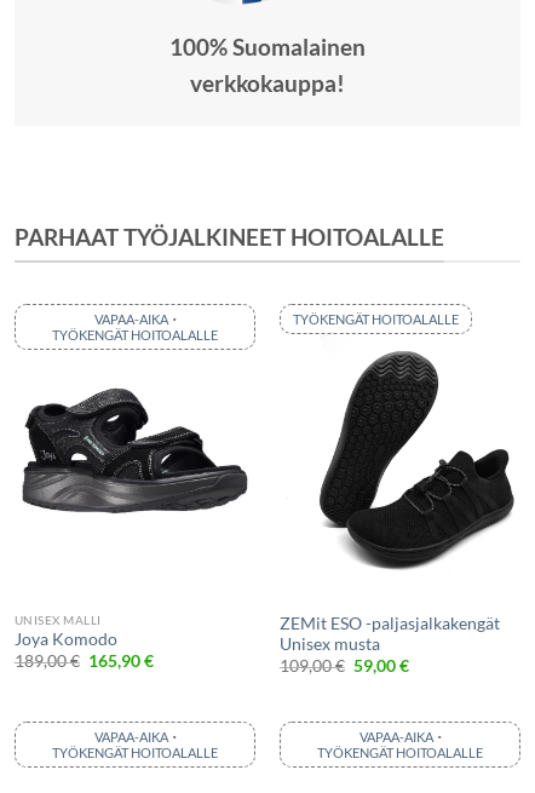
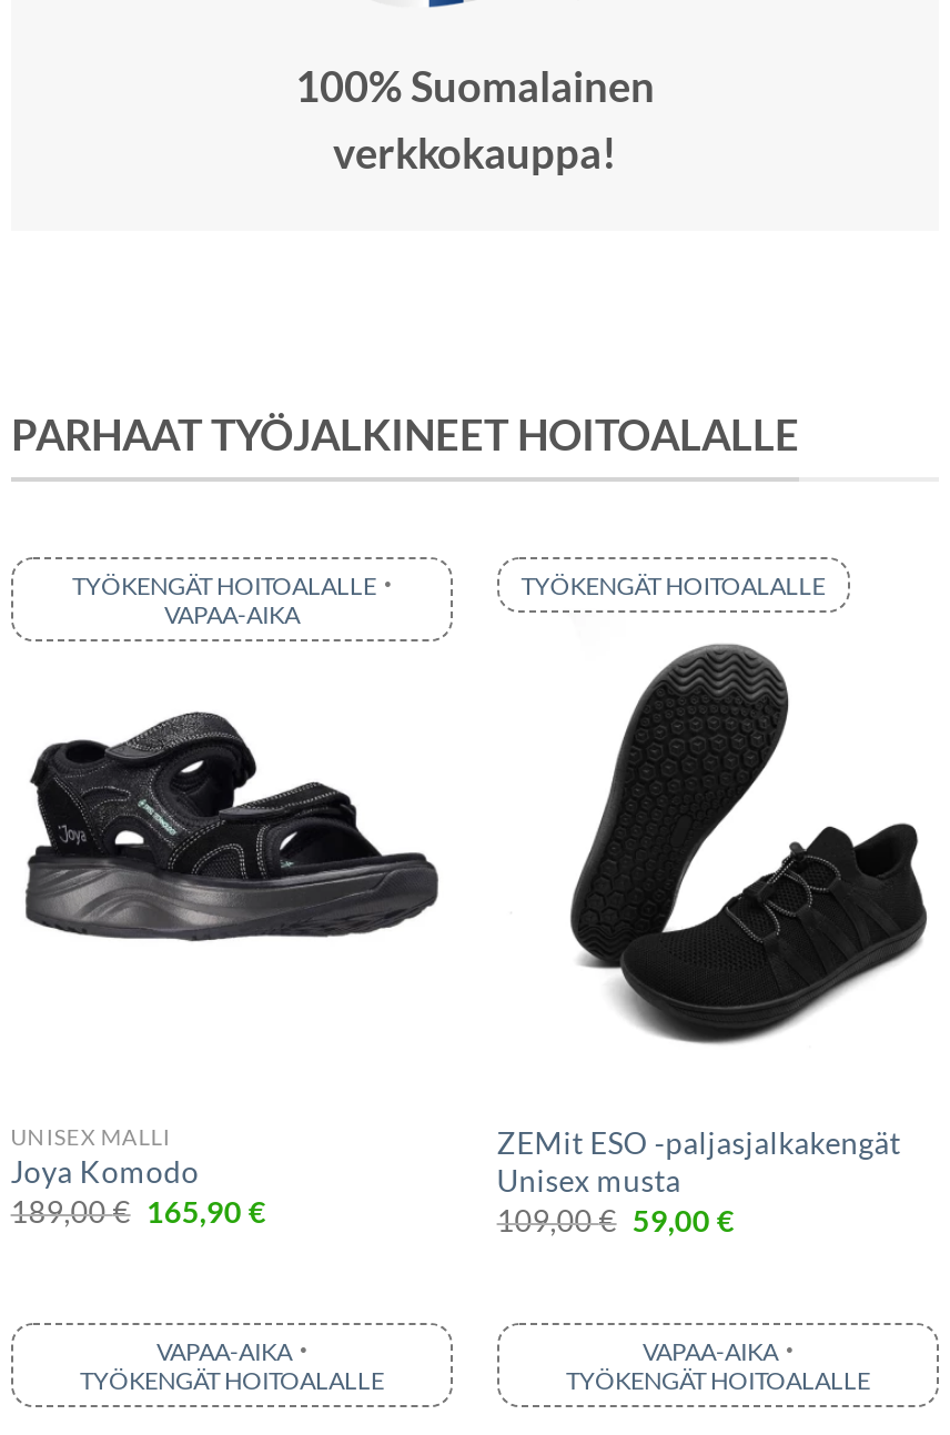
- VAPAA-AIKA·
- TYÖKENGÄT HOITOALALLE
+ TYÖKENGÄT HOITOALALLE·
+ VAPAA-AIKA
